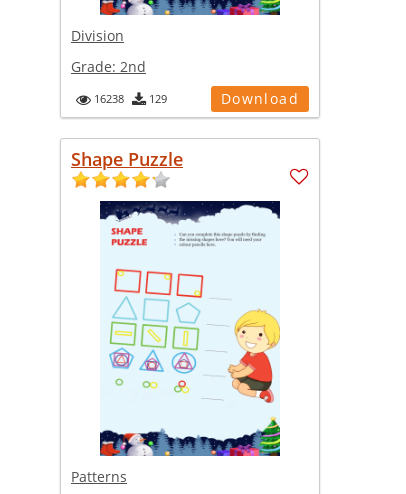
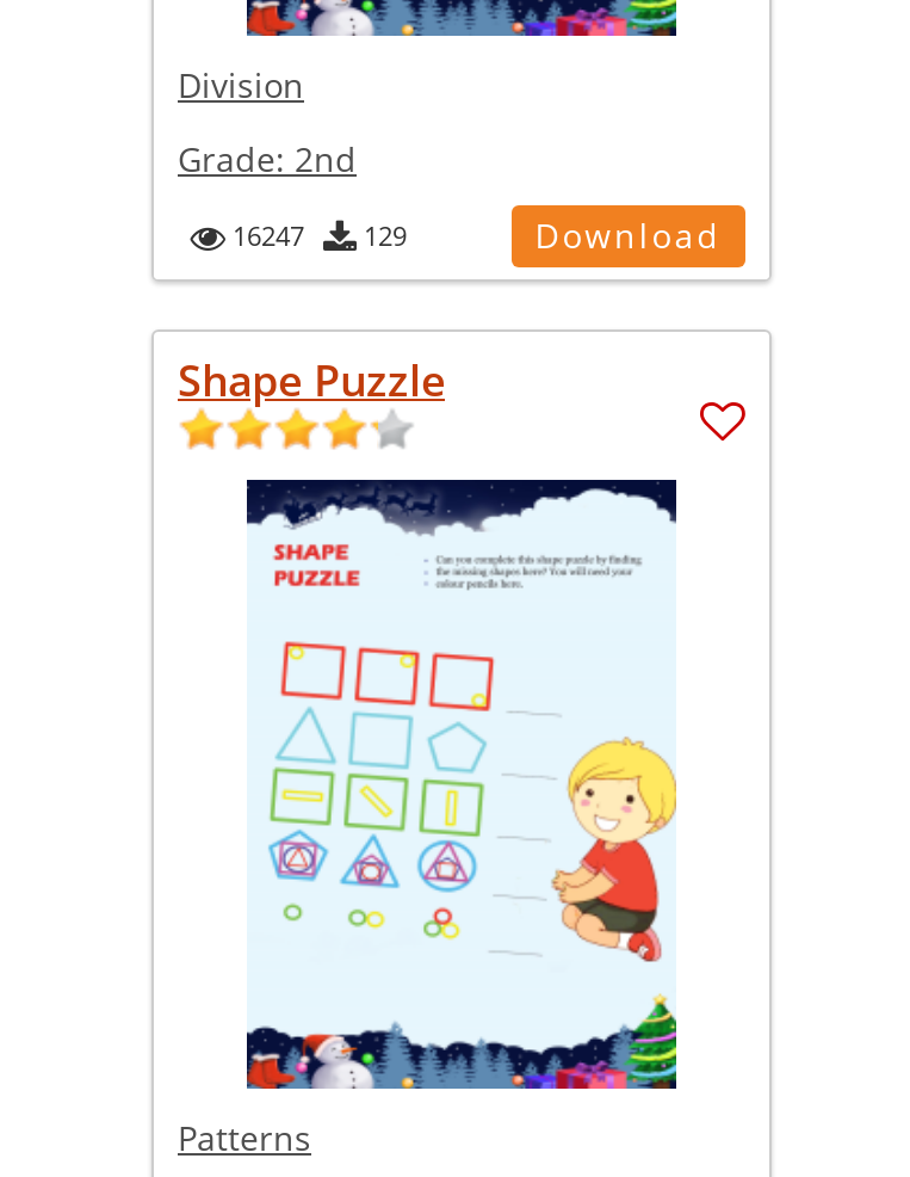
- 16238 129
+ 16247 129
